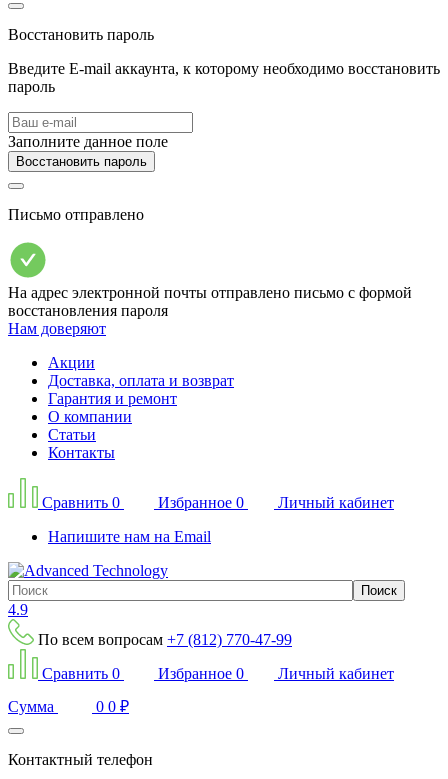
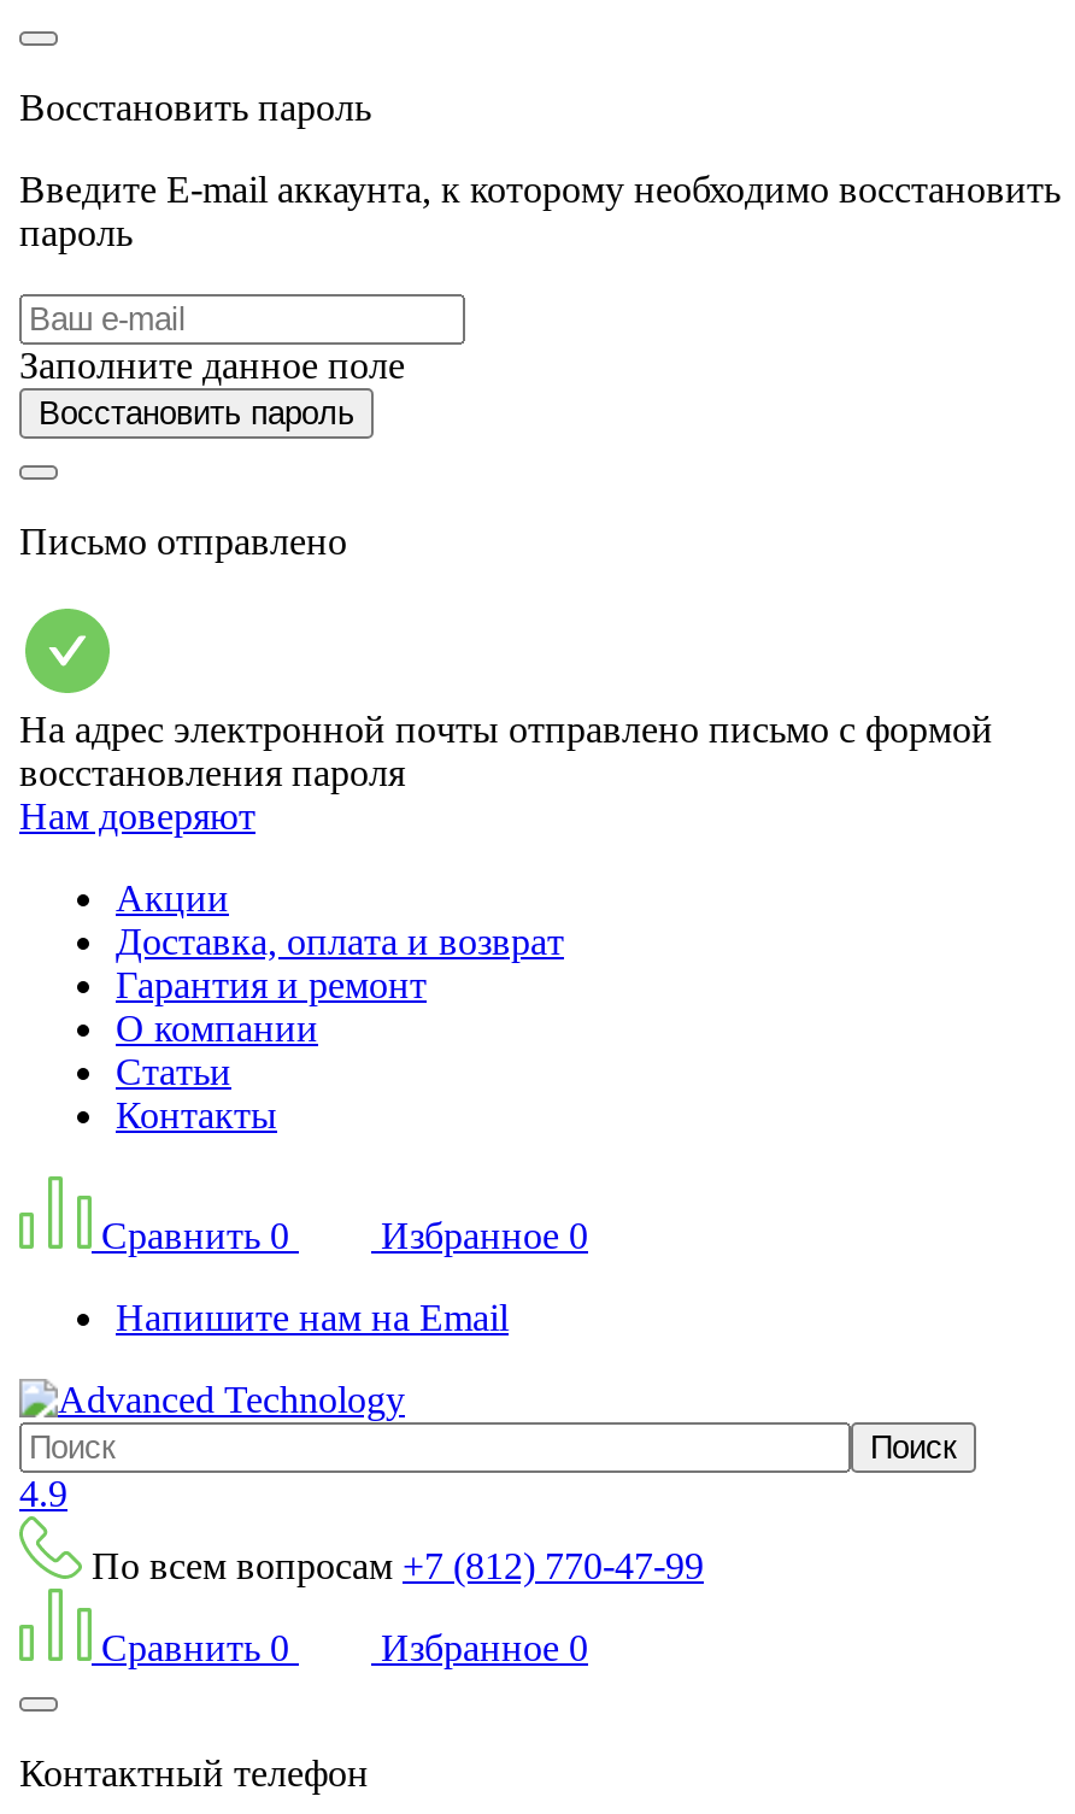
- Личный кабинет

- Личный кабинет
- Сумма
- 0 0 ₽
